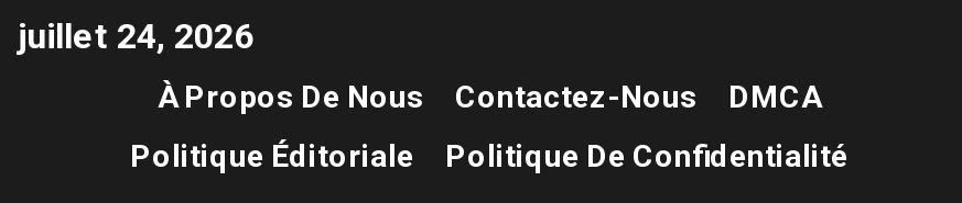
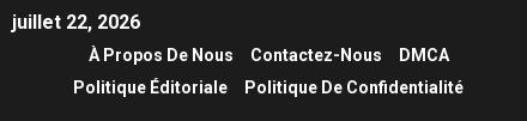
- juillet 24, 2026
+ juillet 22, 2026
